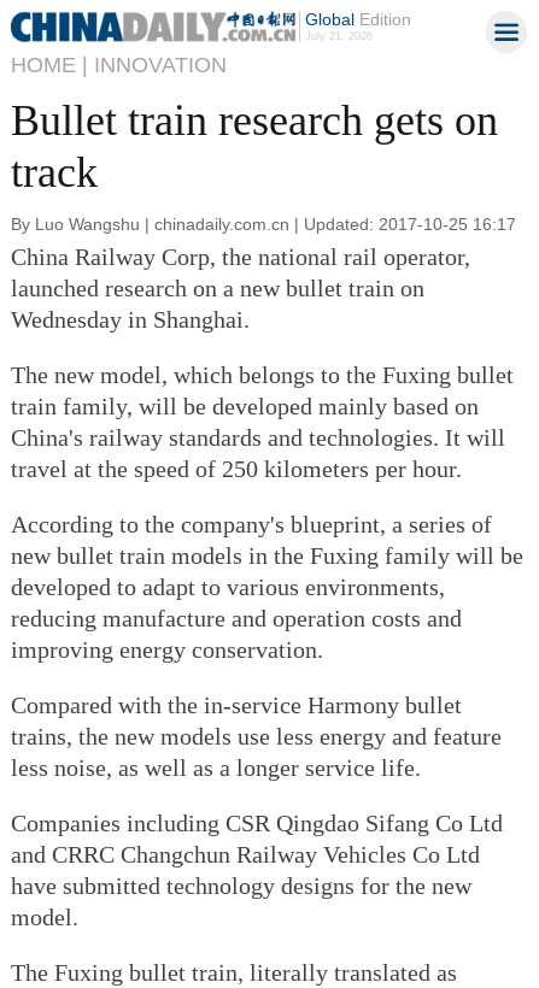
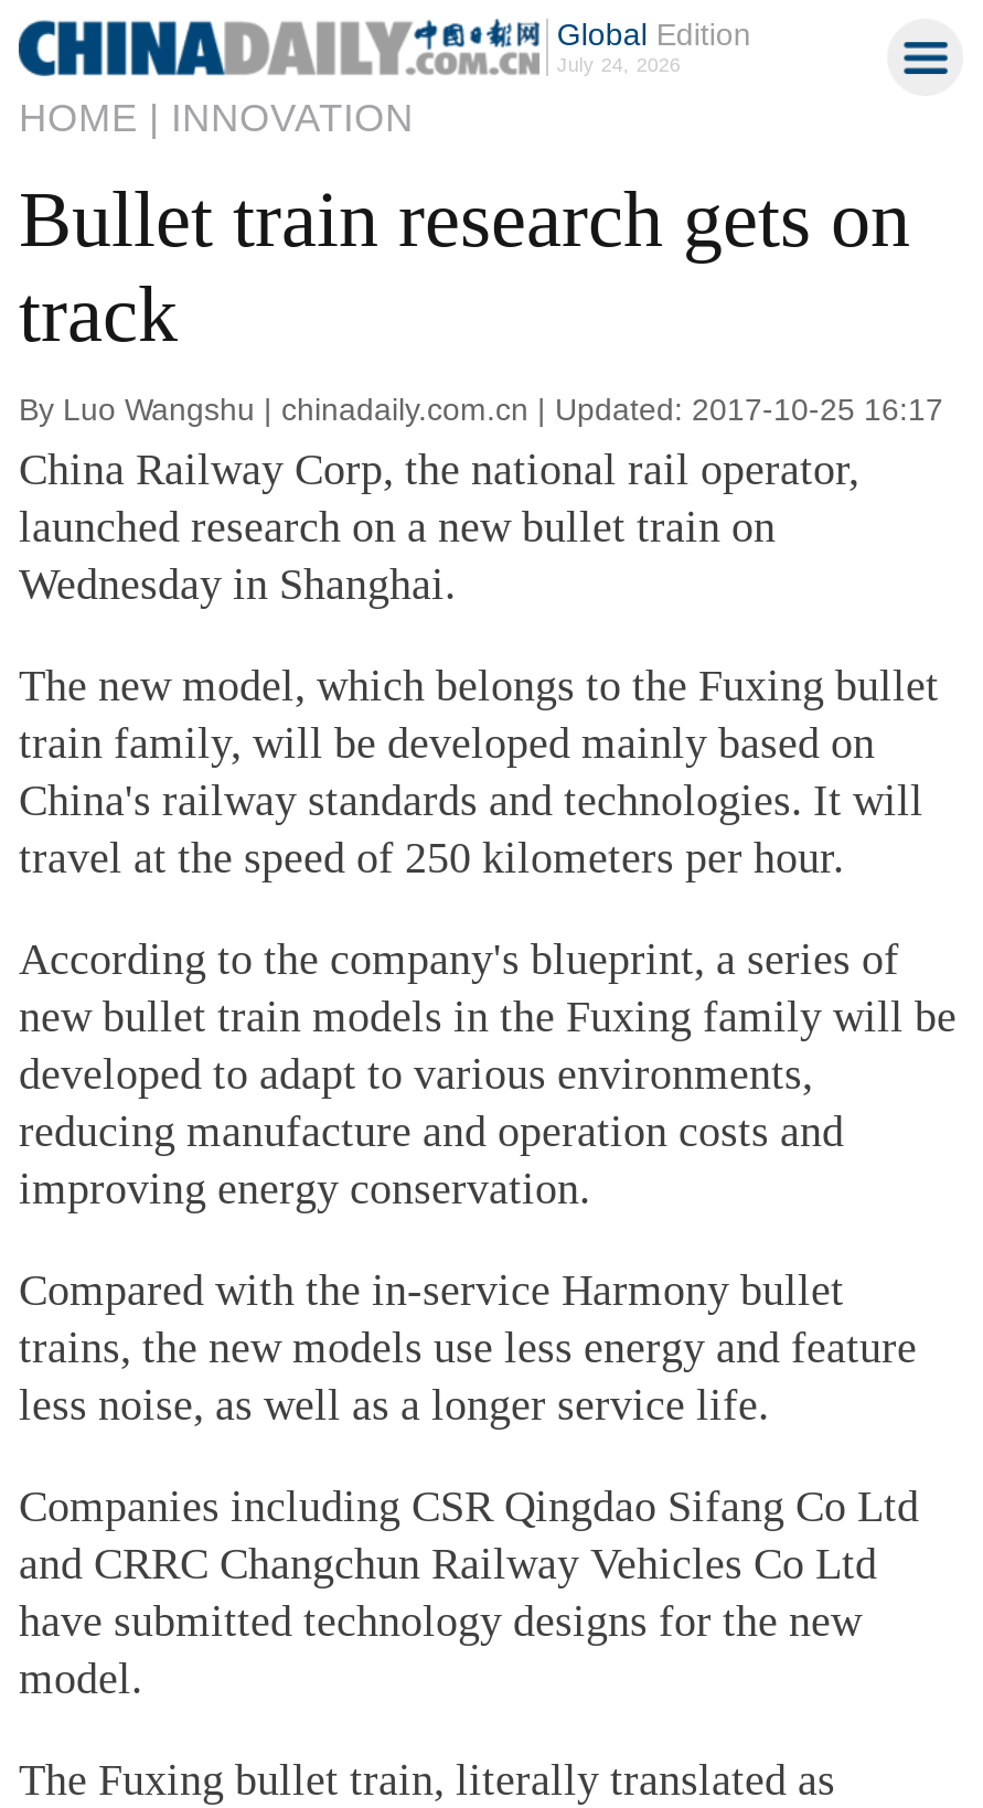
- July 21, 2026
+ July 24, 2026
